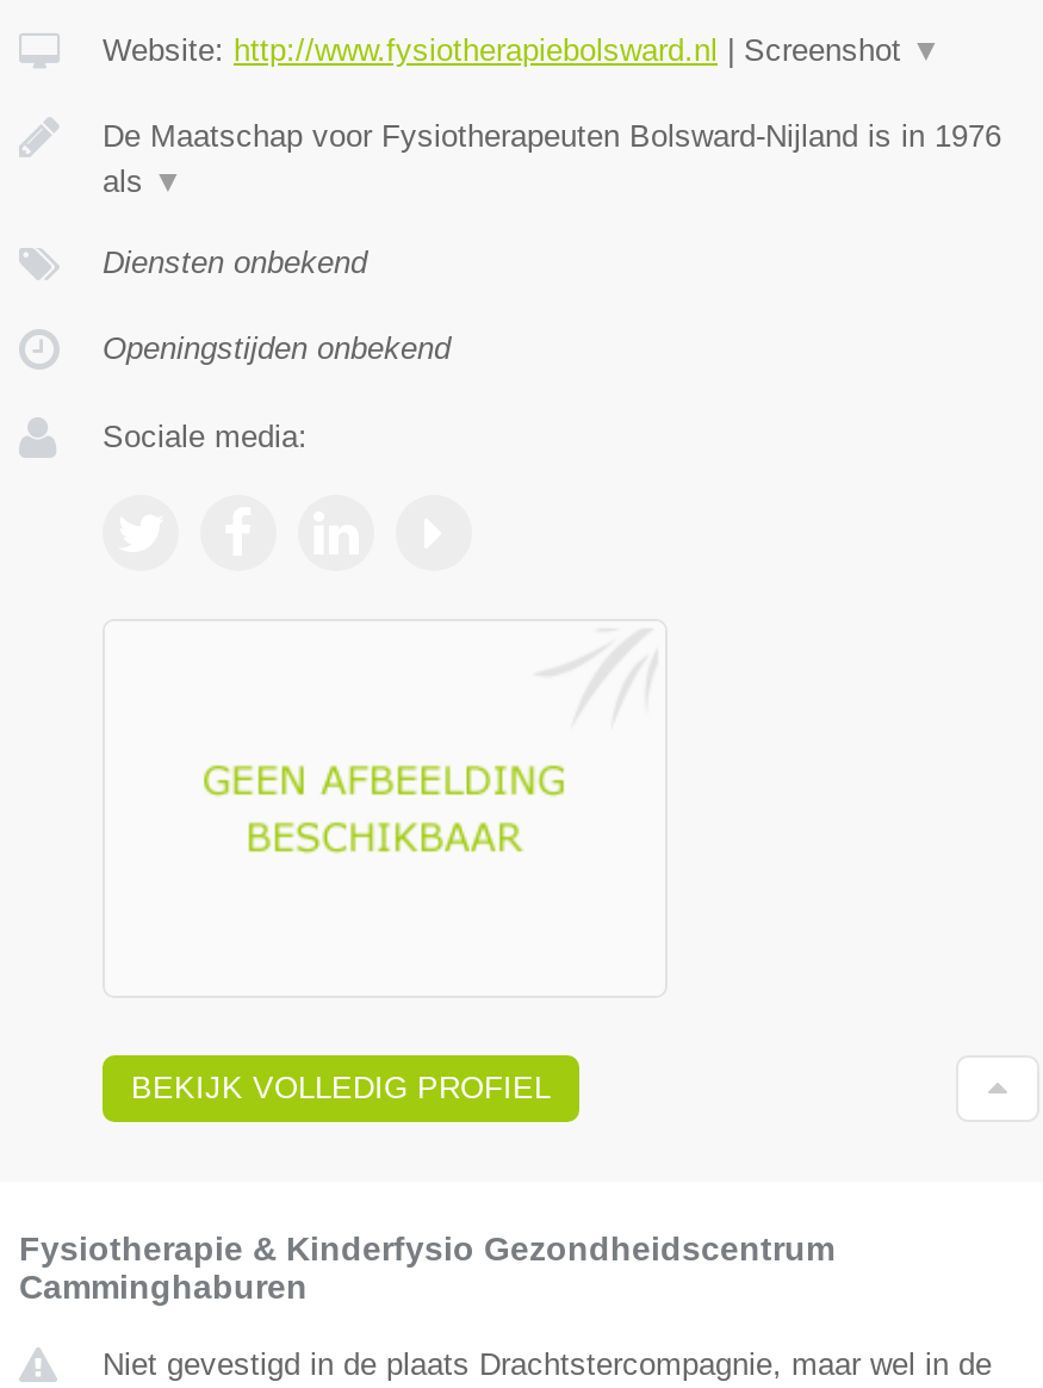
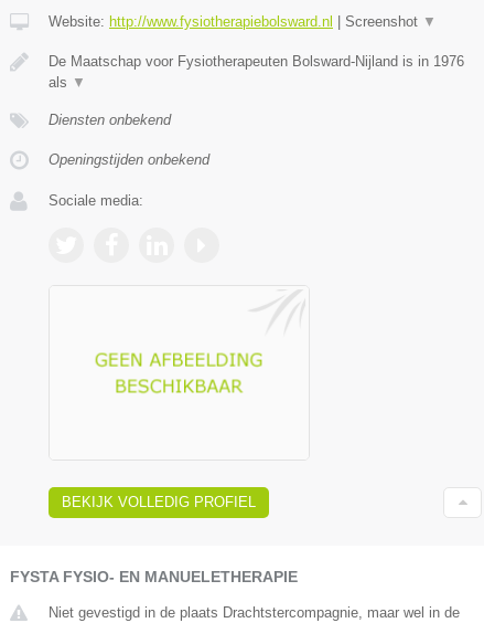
- Fysiotherapie & Kinderfysio Gezondheidscentrum
- Camminghaburen
+ FYSTA FYSIO- EN MANUELETHERAPIE
